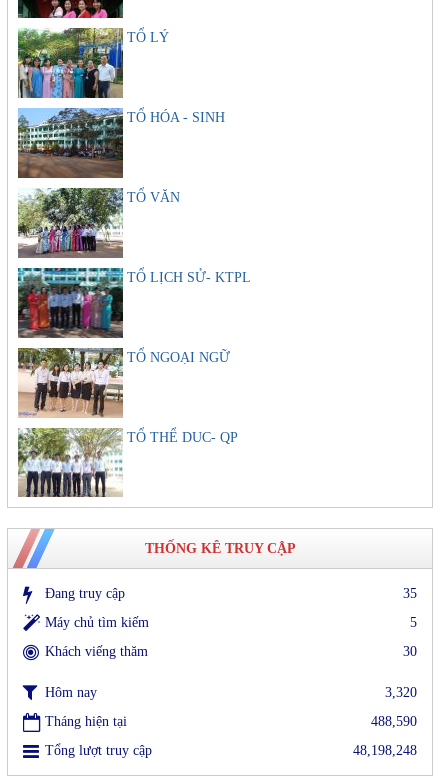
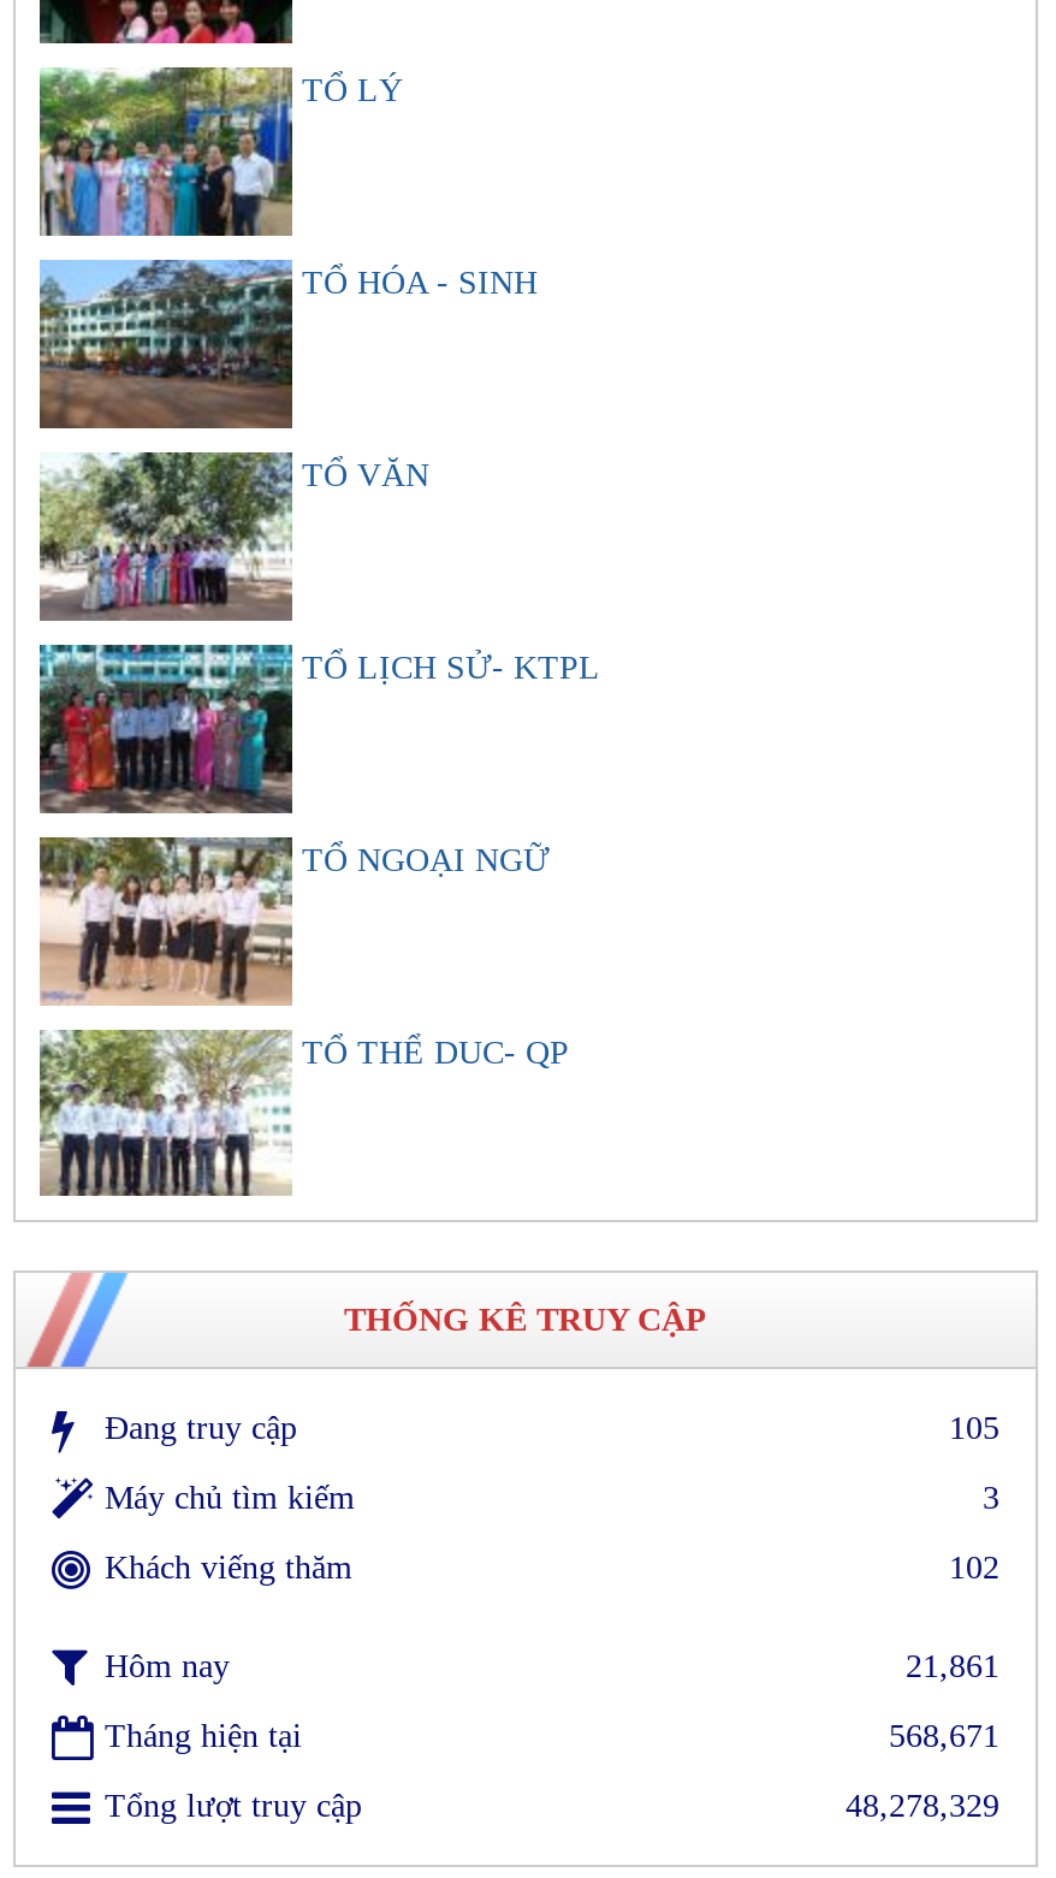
- 35
+ 105

- 5
+ 3

- 30
+ 102

- 3,320
+ 21,861

- 488,590
+ 568,671

- 48,198,248
+ 48,278,329
